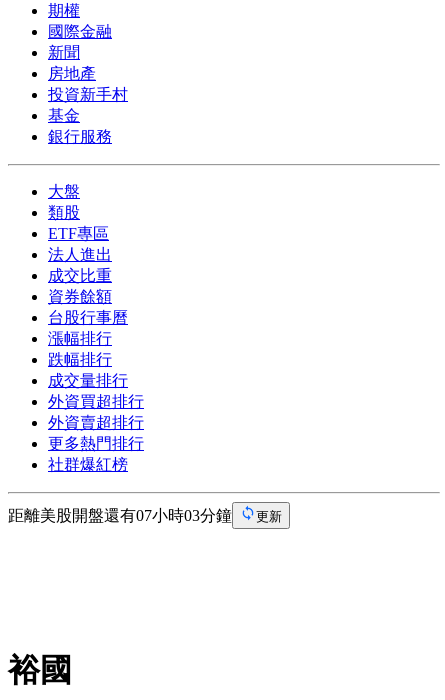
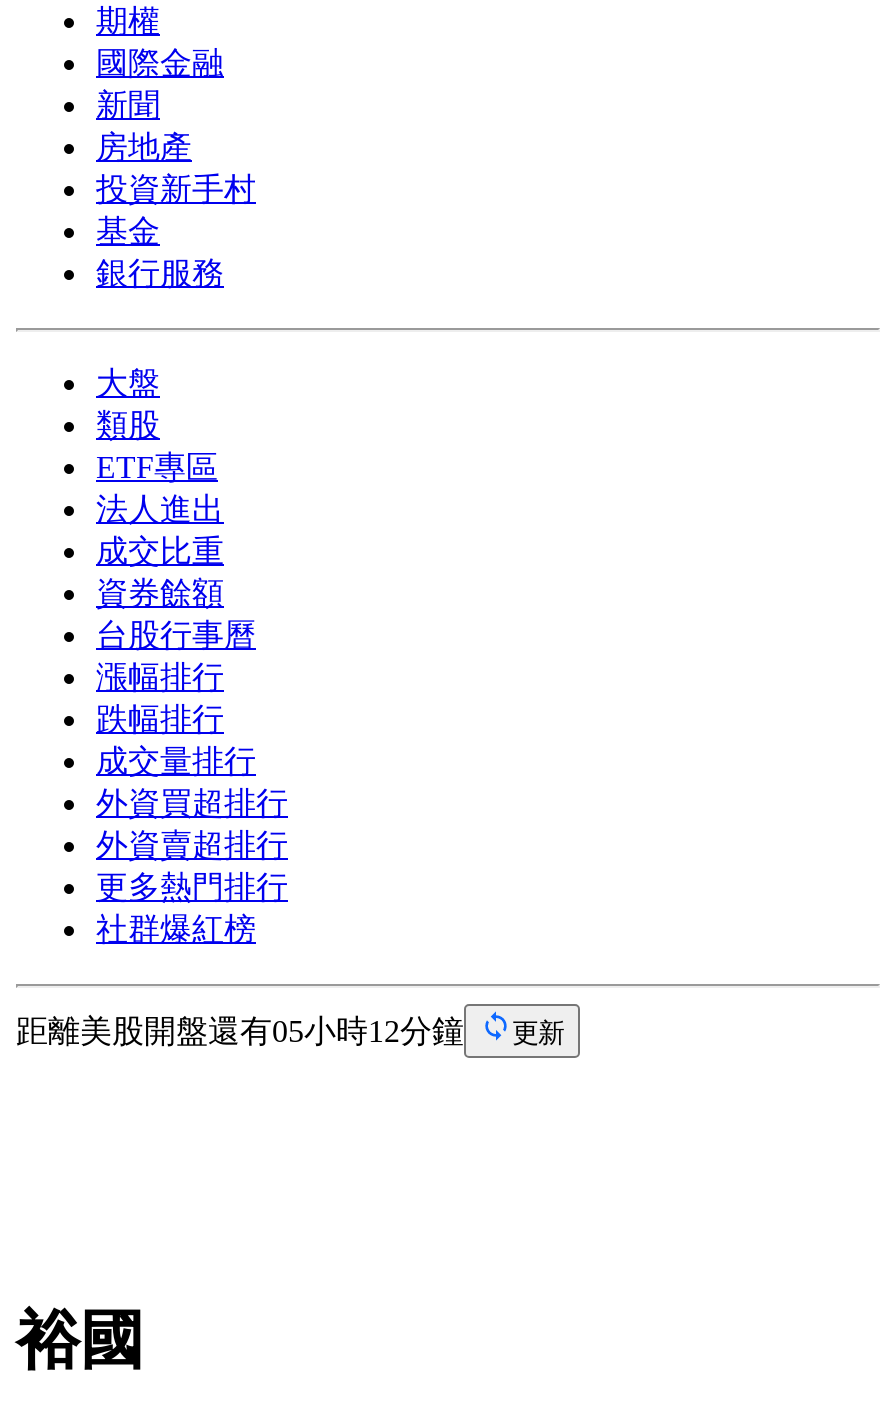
- 距離美股開盤還有07小時03分鐘
+ 距離美股開盤還有05小時12分鐘
